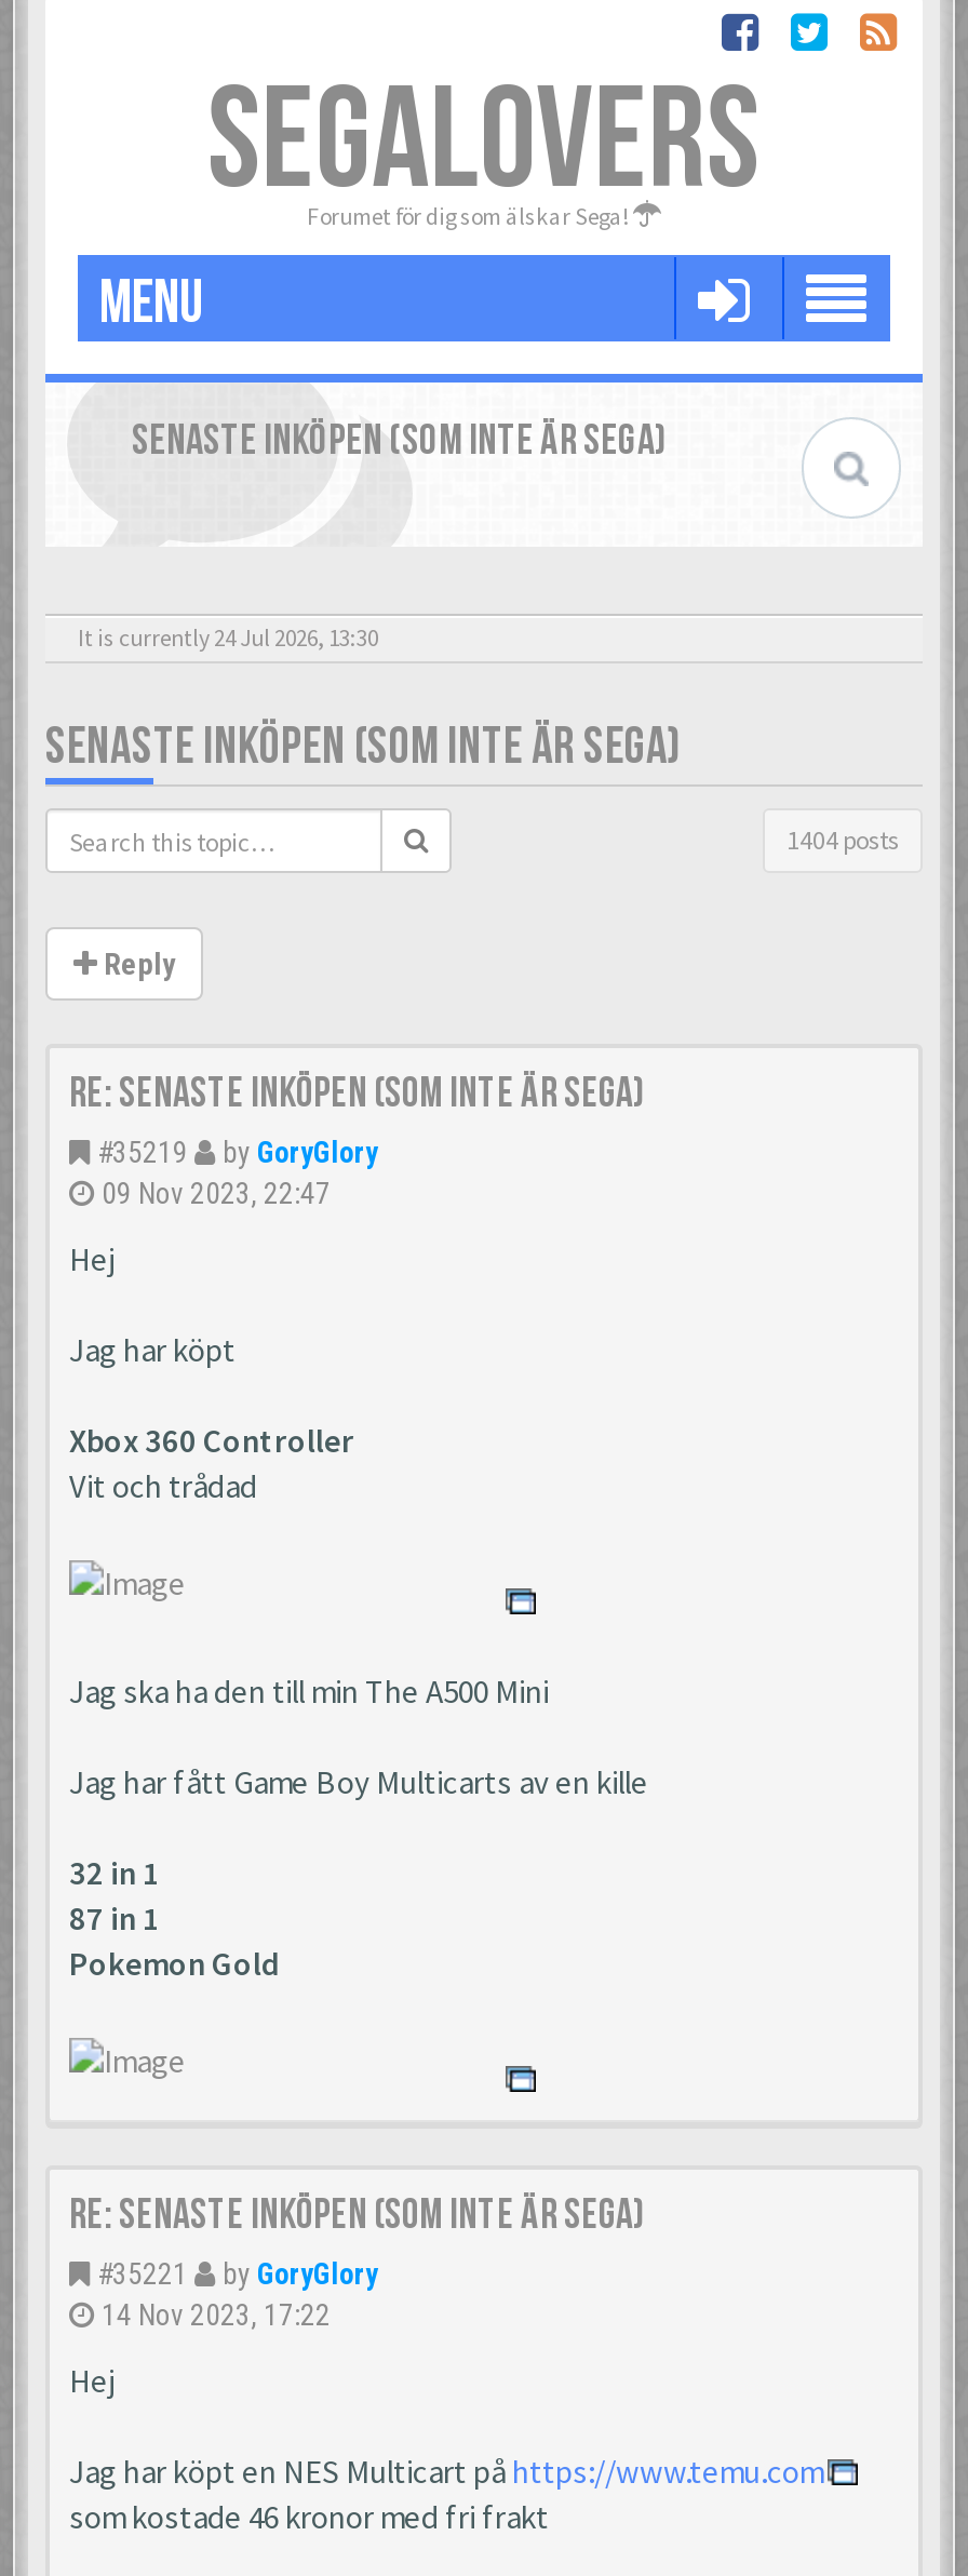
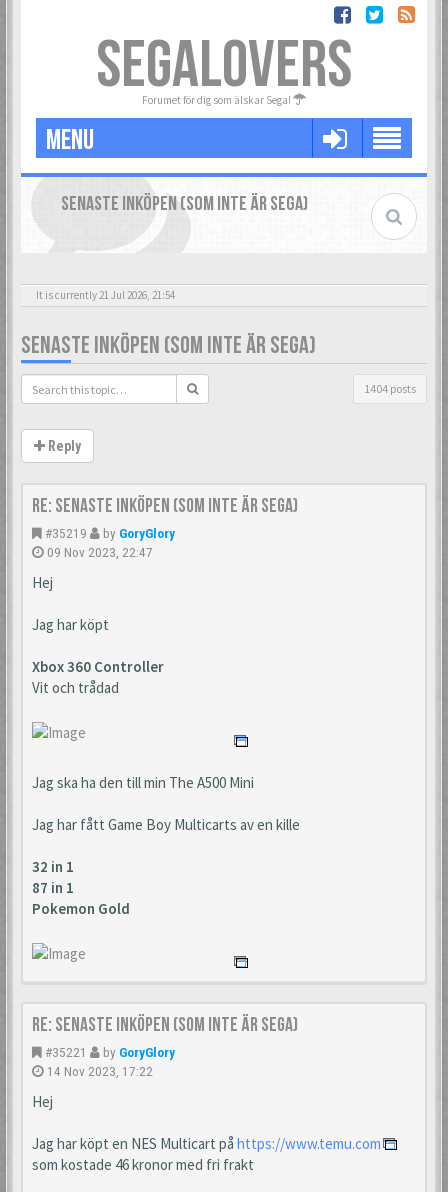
- It is currently 24 Jul 2026, 13:30
+ It is currently 21 Jul 2026, 21:54
